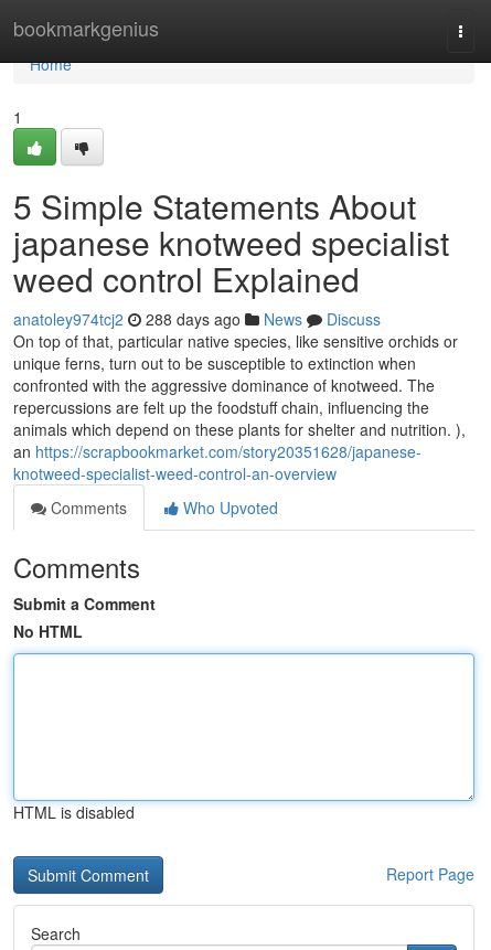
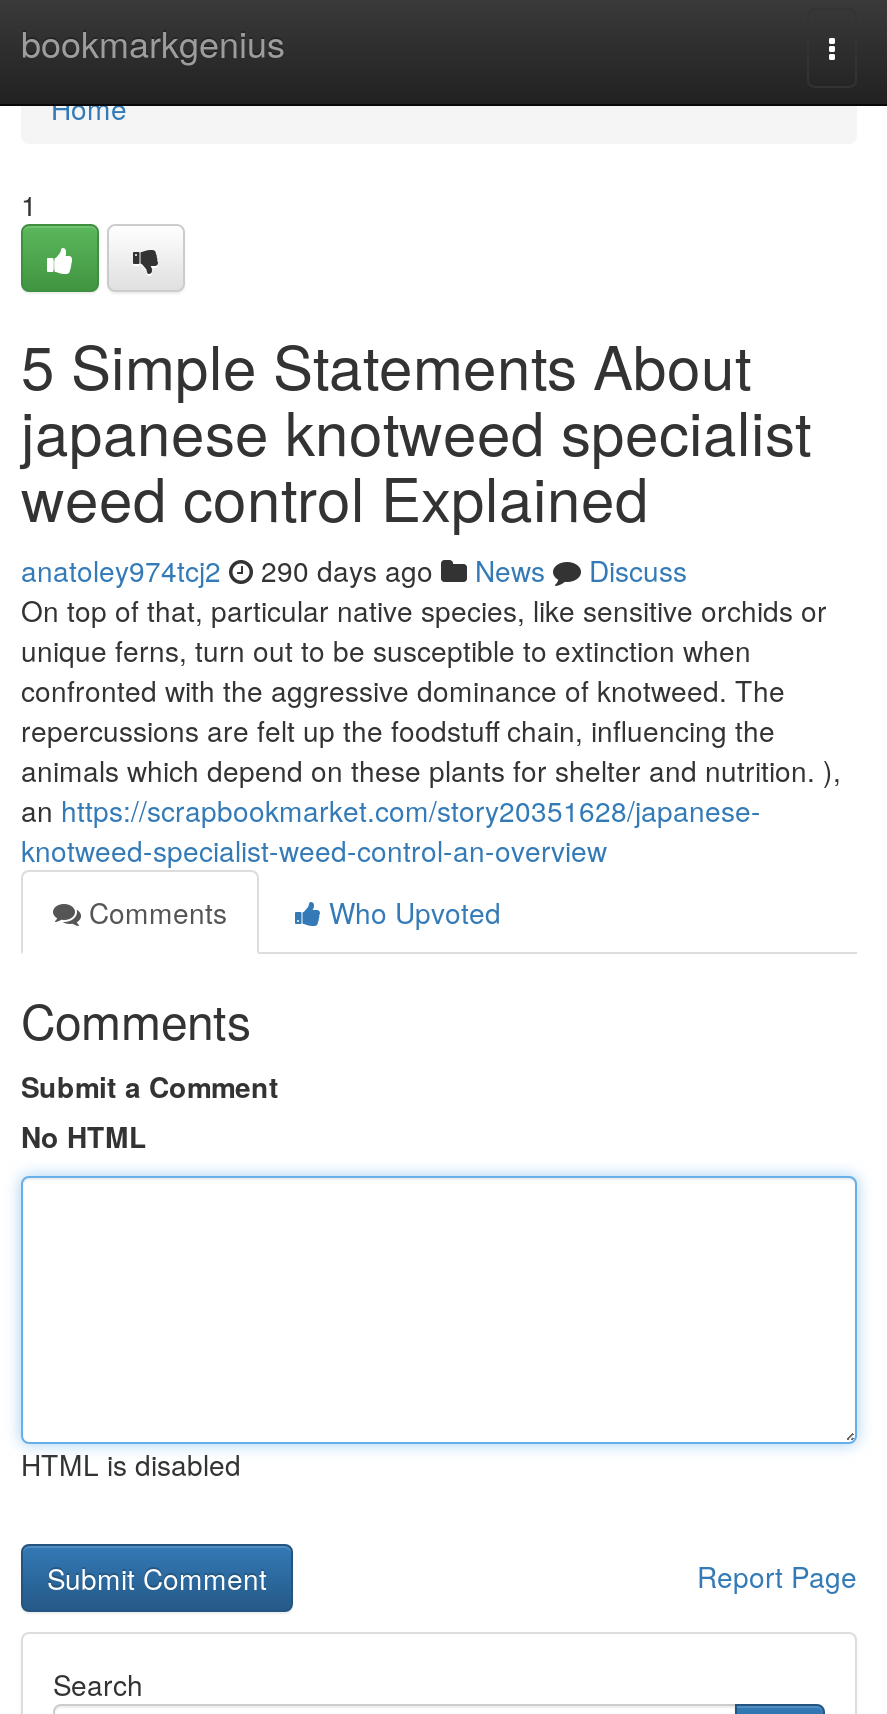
- anatoley974tcj2 288 days ago News Discuss
+ anatoley974tcj2 290 days ago News Discuss
